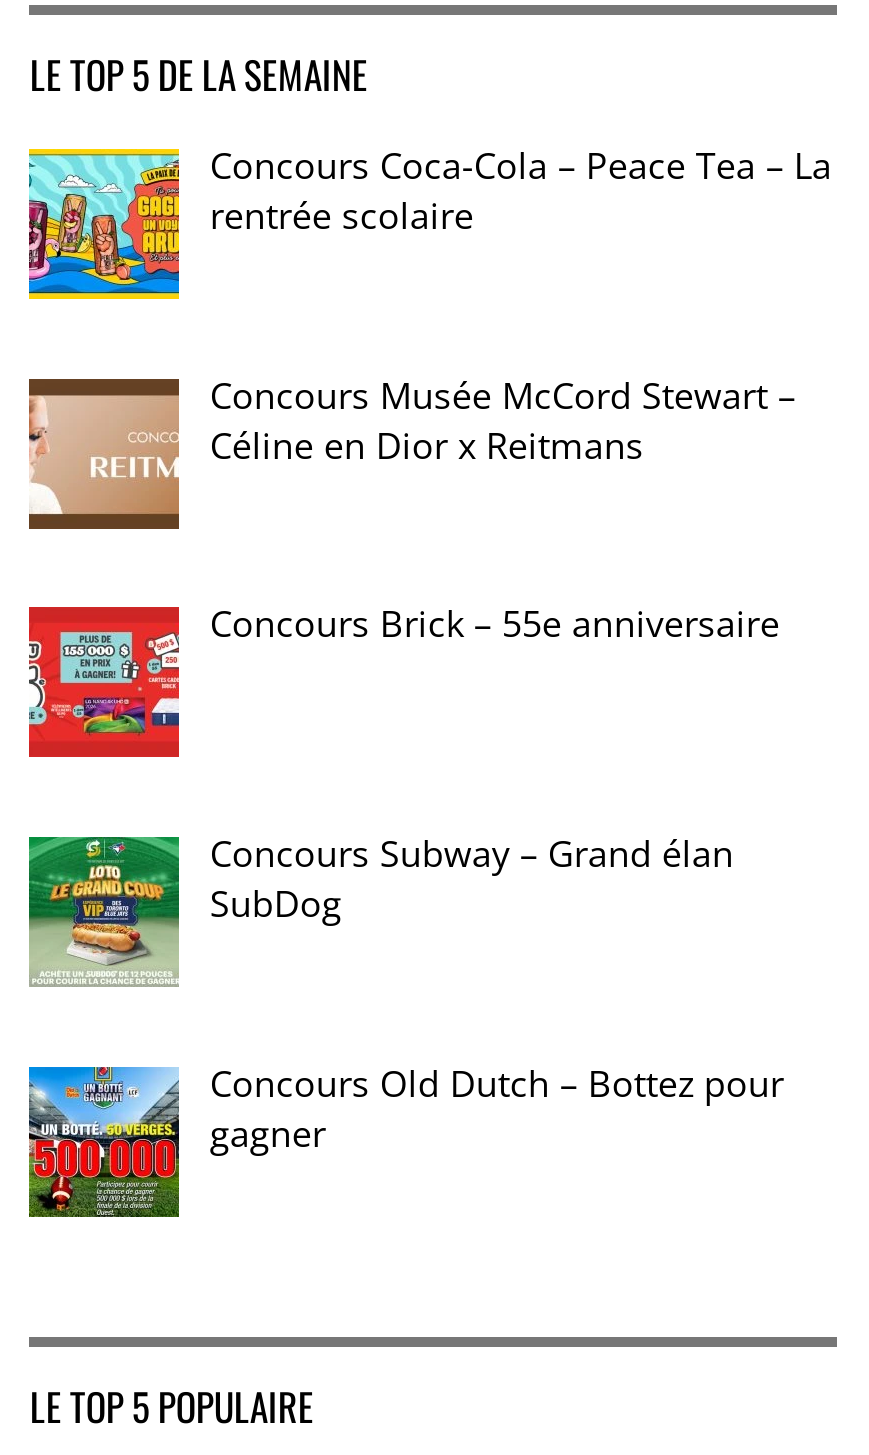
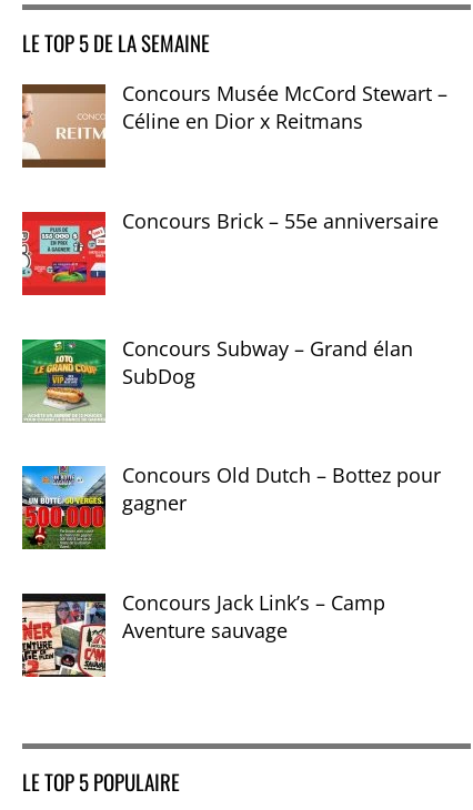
- [image]
- Concours Coca-Cola – Peace Tea – La
- rentrée scolaire

moved up: [image] | Concours Musée McCord Stewart – | Céline en Dior x Reitmans | Concours Brick – 55e anniversaire | Concours Subway – Grand élan | SubDog | Concours Old Dutch – Bottez pour | gagner

+ [image]
+ Concours Jack Link’s – Camp
+ Aventure sauvage
